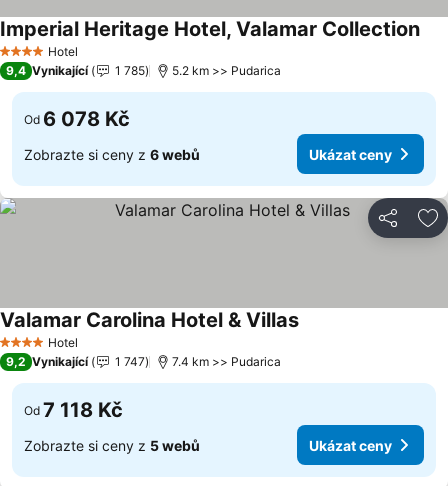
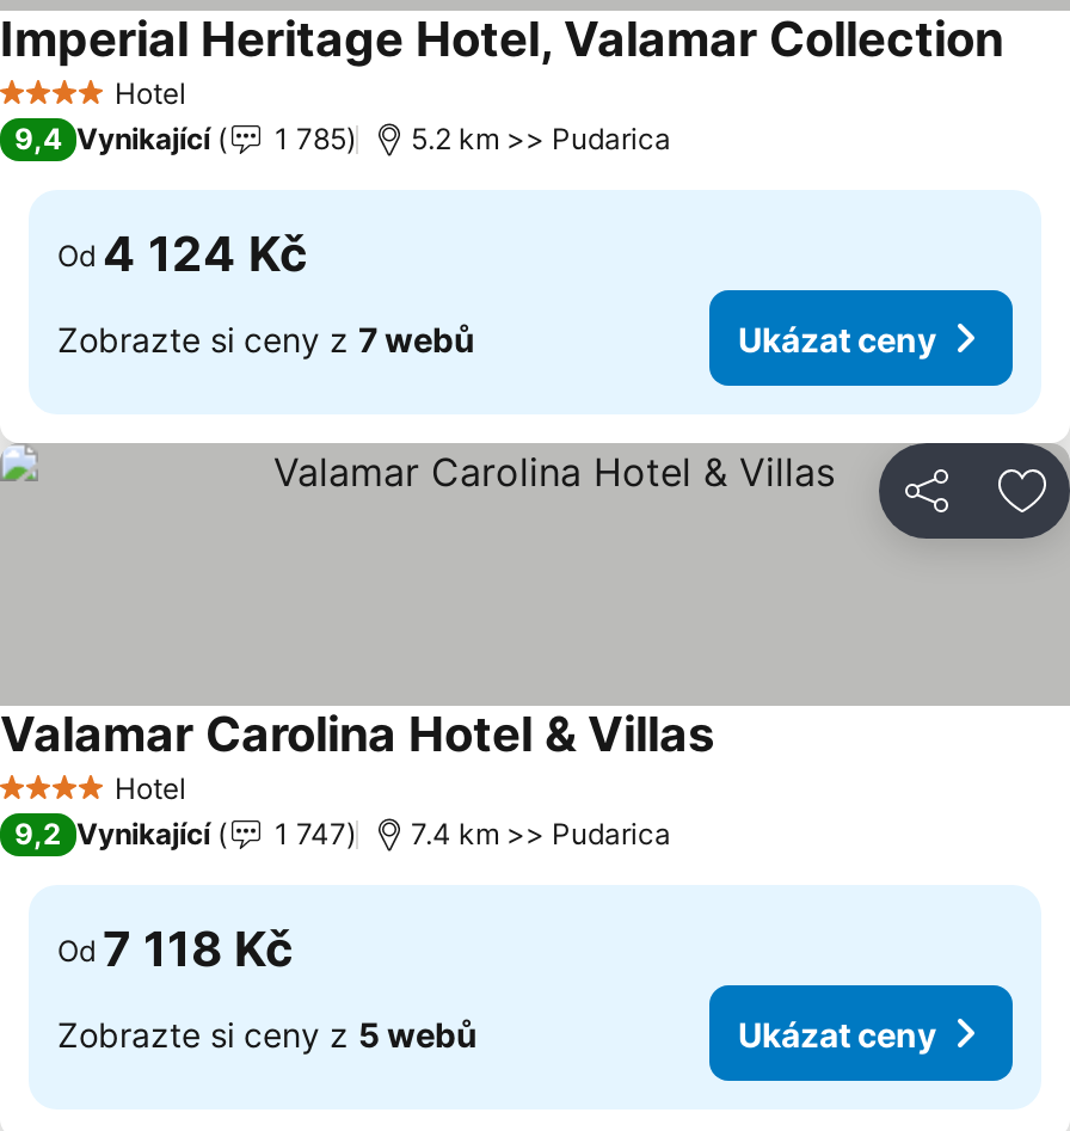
- Od 6 078 Kč
+ Od 4 124 Kč

- Zobrazte si ceny z 6 webů
+ Zobrazte si ceny z 7 webů
